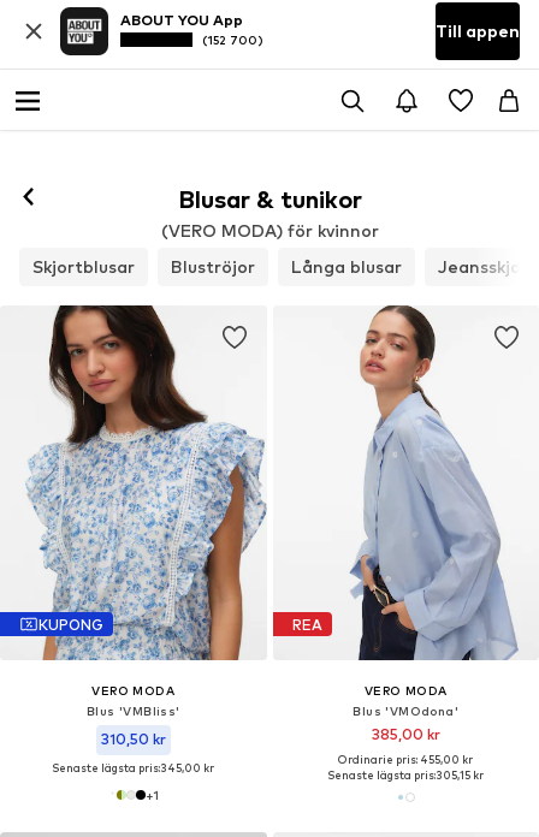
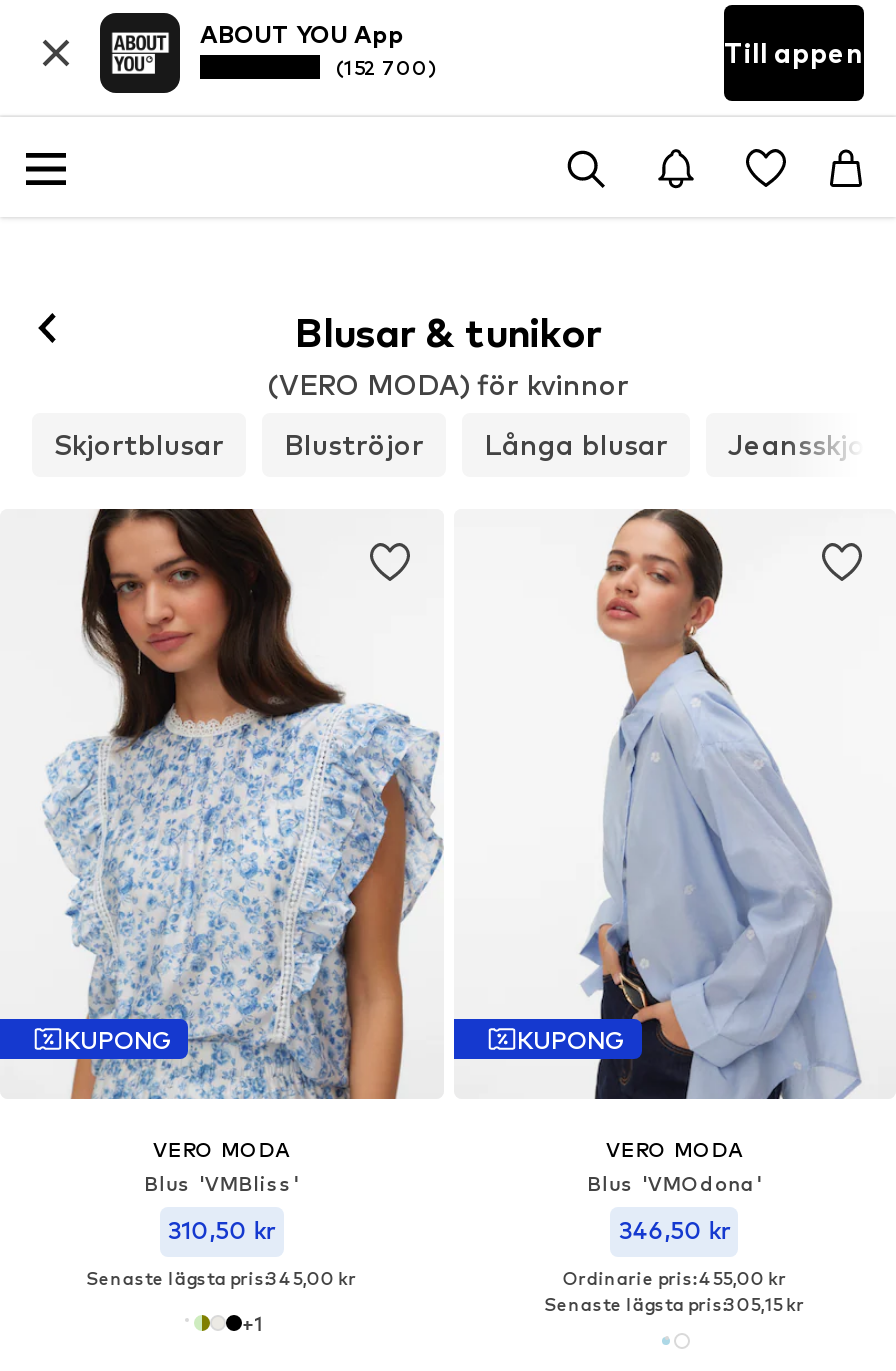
- REA
+ KUPONG

- 385,00 kr
+ 346,50 kr
